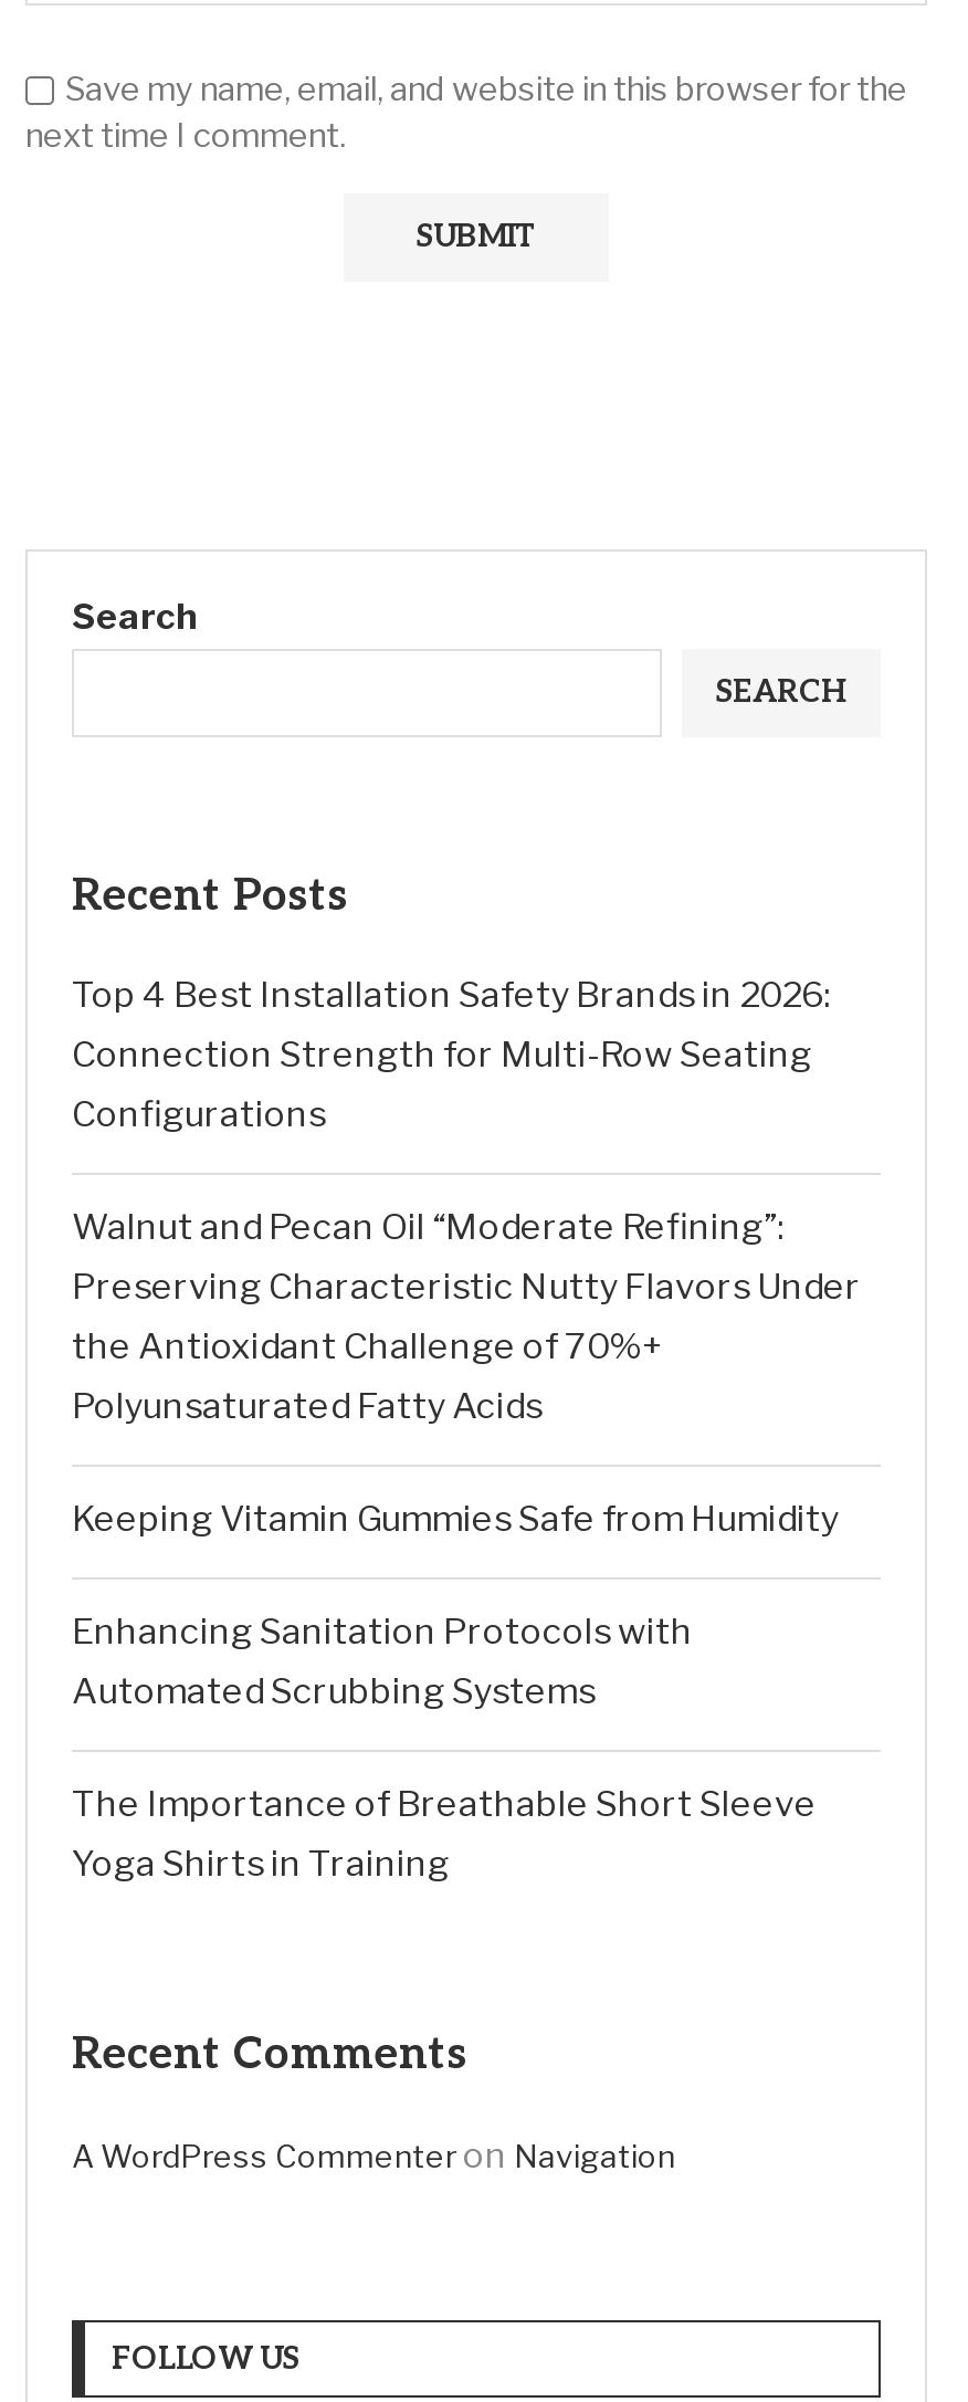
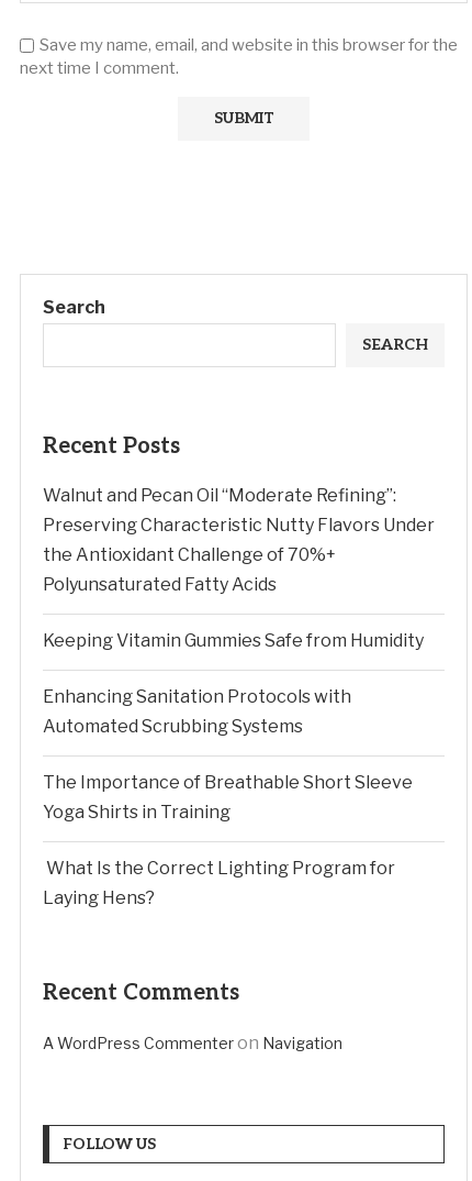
- Top 4 Best Installation Safety Brands in 2026:
- Connection Strength for Multi-Row Seating
- Configurations

moved up: Walnut and Pecan Oil “Moderate Refining”: | Preserving Characteristic Nutty Flavors Under | the Antioxidant Challenge of 70%+ | ... | The Importance of Breathable Short Sleeve | Yoga Shirts in Training

+ What Is the Correct Lighting Program for
+ Laying Hens?
